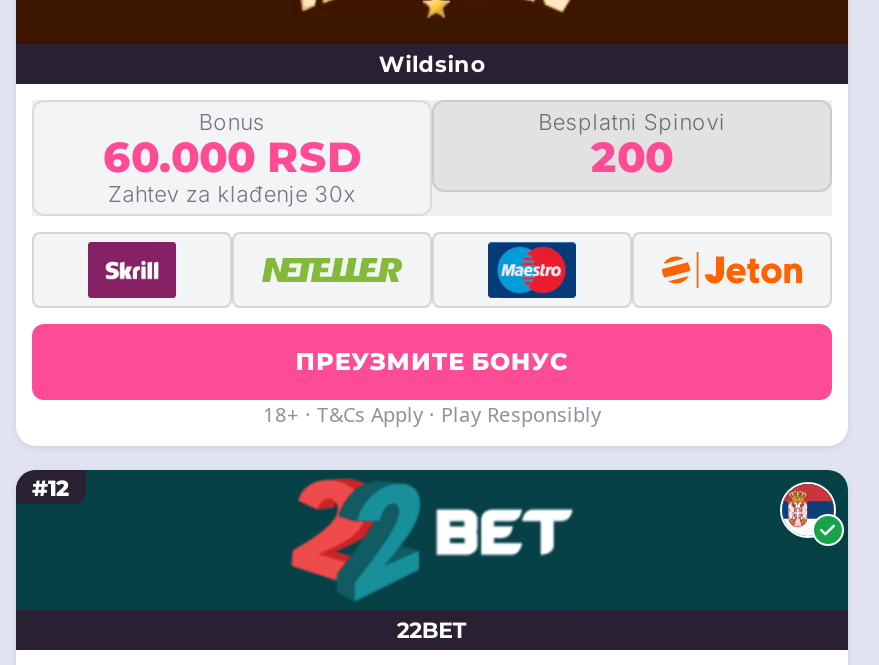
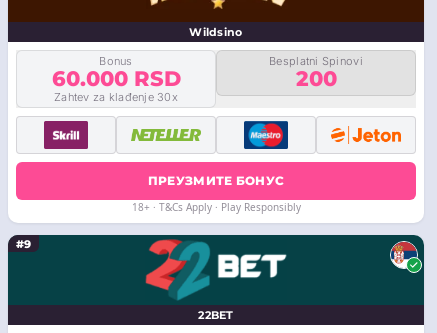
- #12
+ #9
